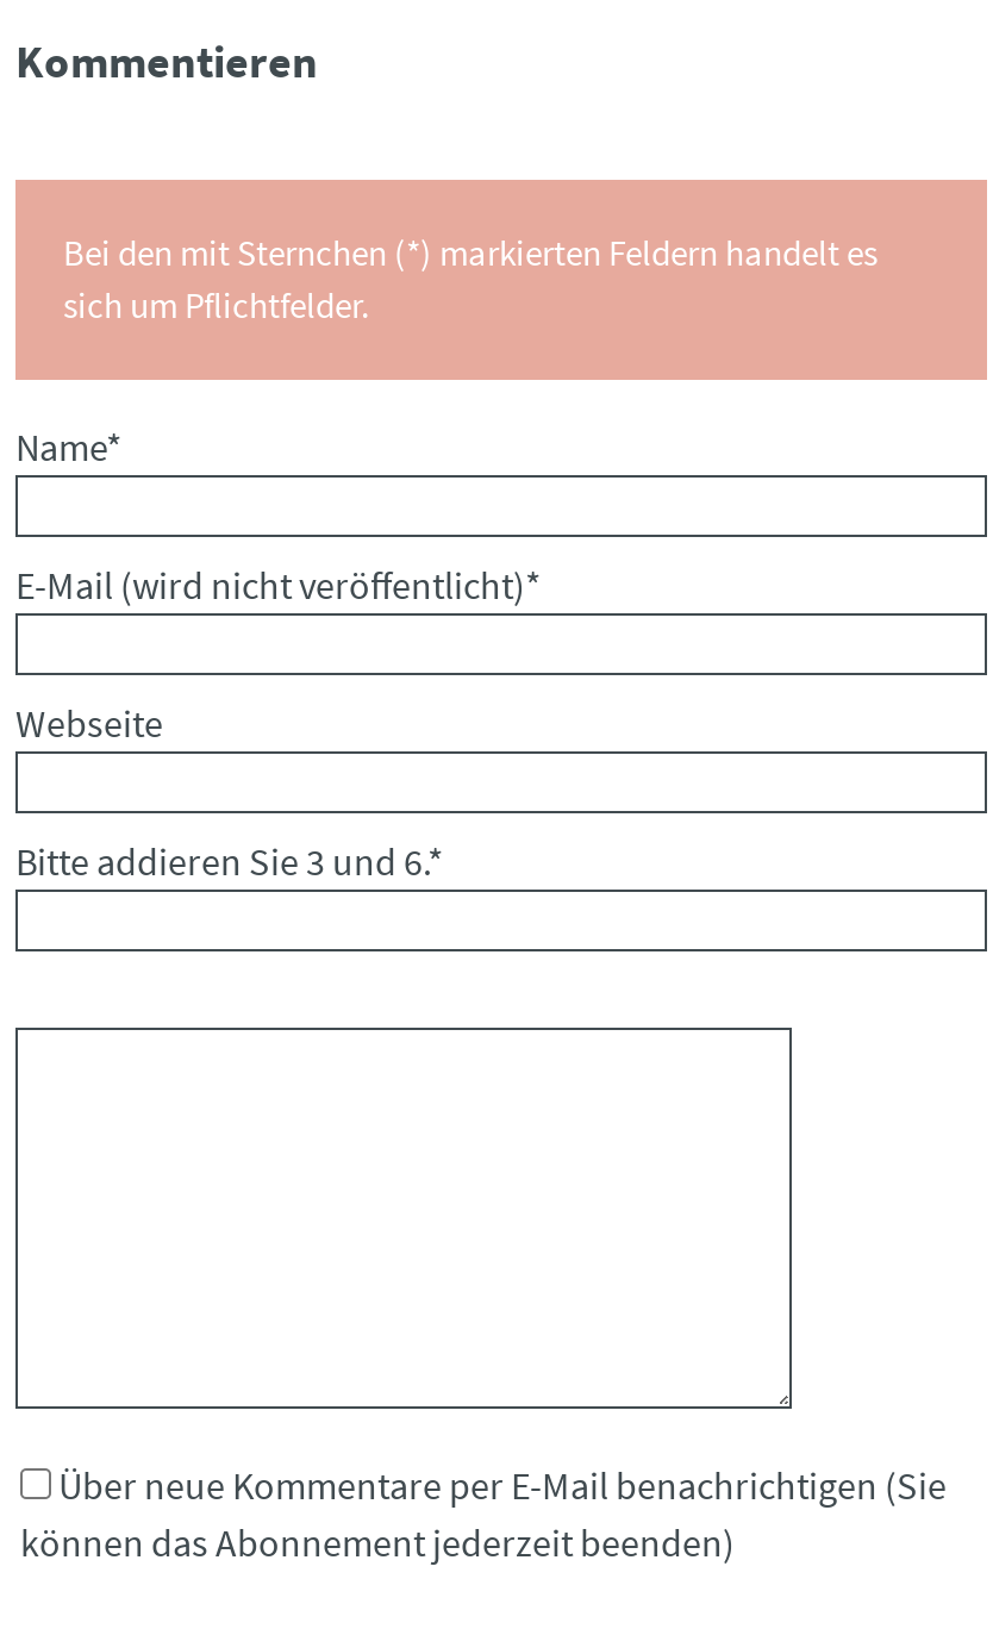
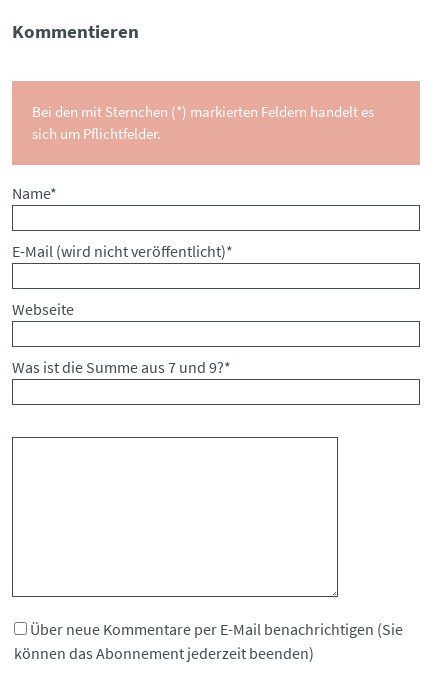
- Bitte addieren Sie 3 und 6.*
+ Was ist die Summe aus 7 und 9?*
